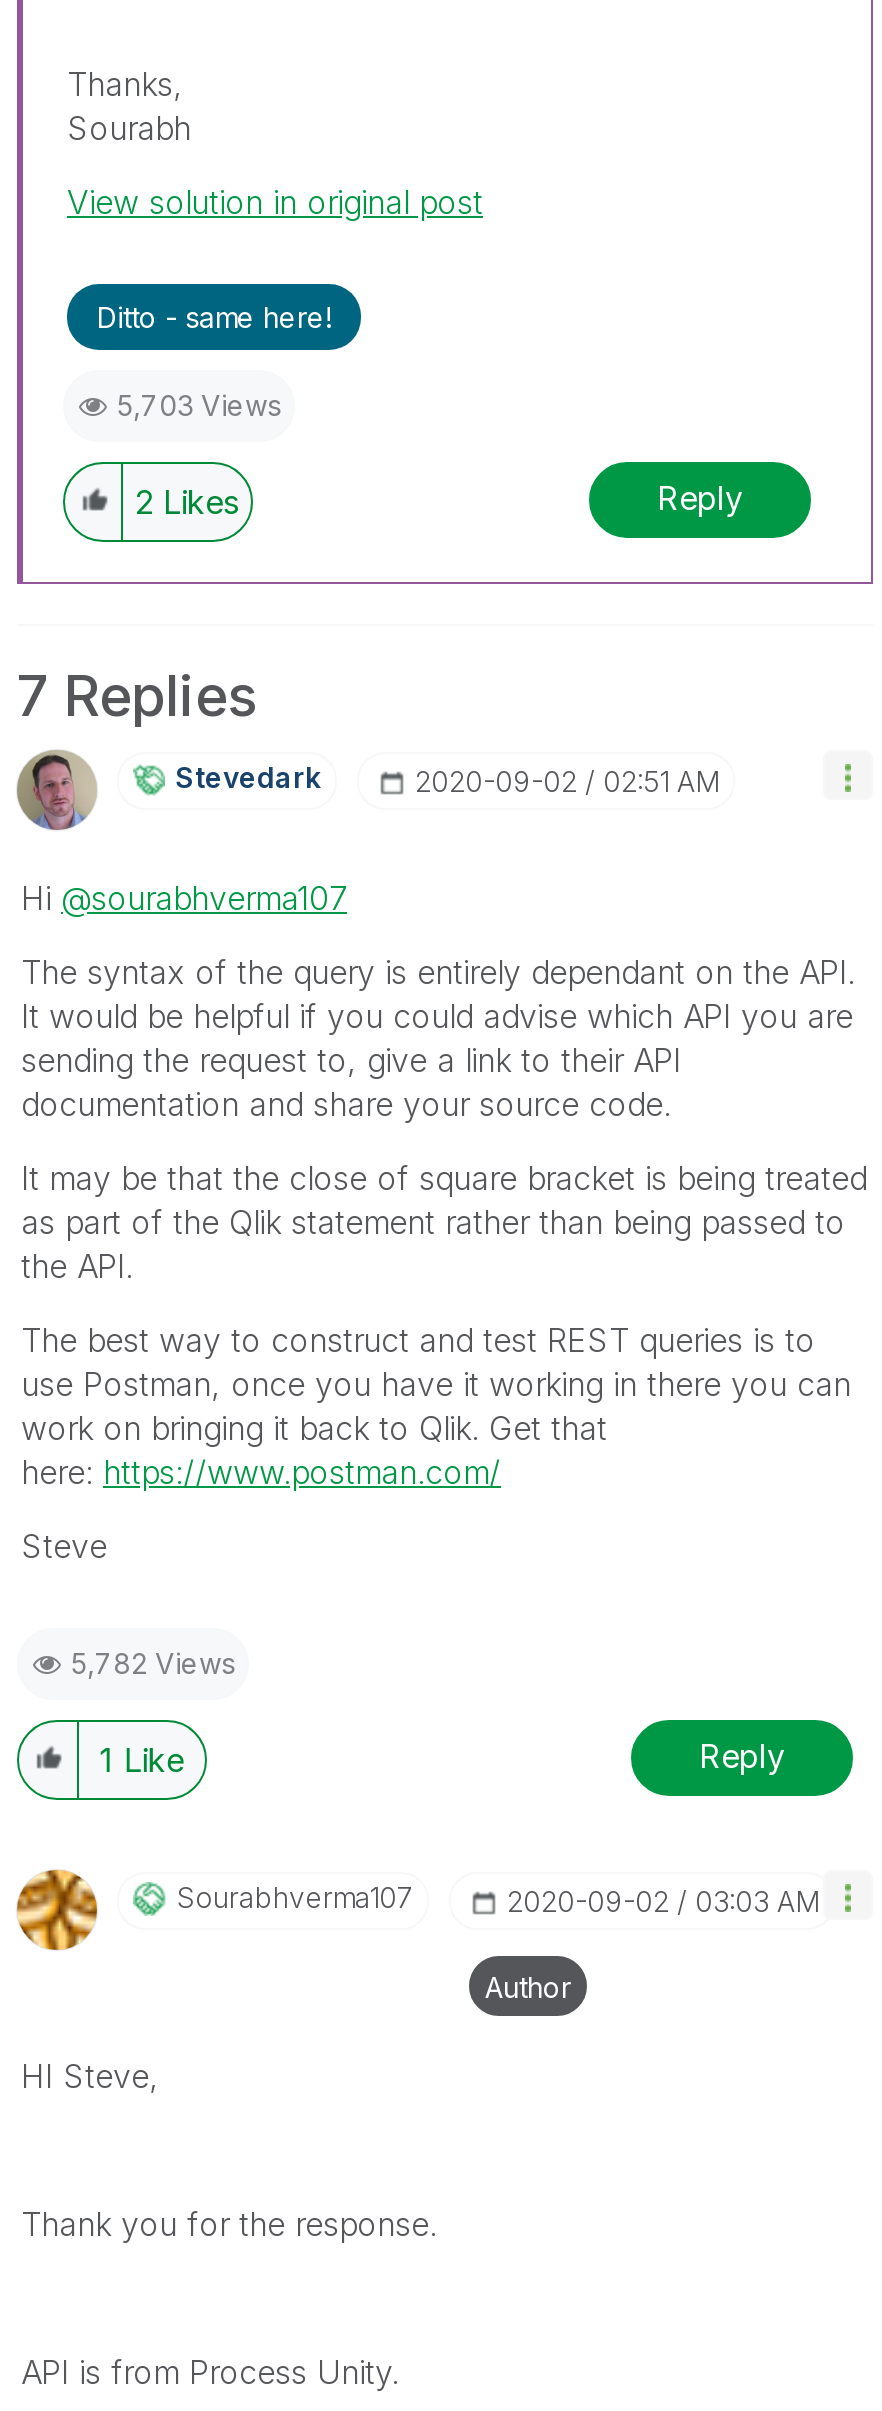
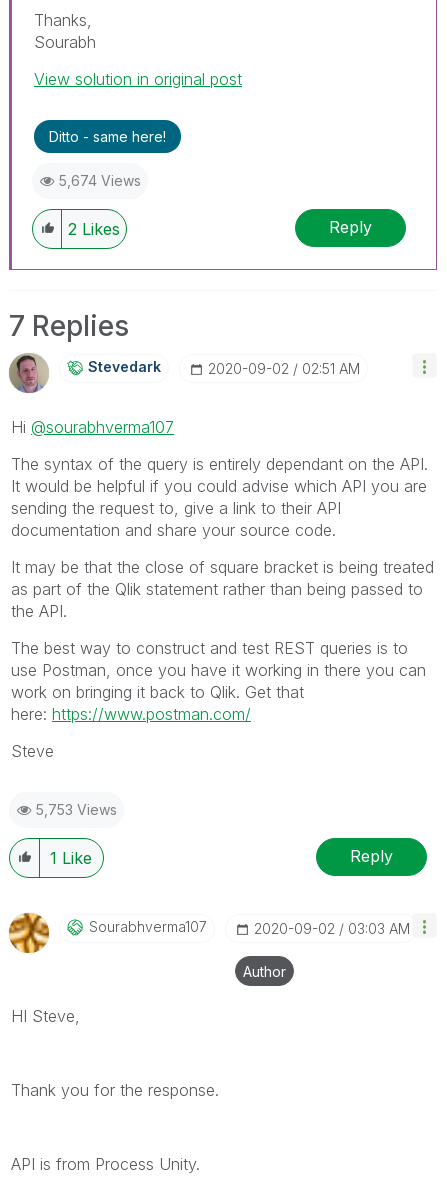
- 5,703 Views
+ 5,674 Views

- 5,782 Views
+ 5,753 Views
